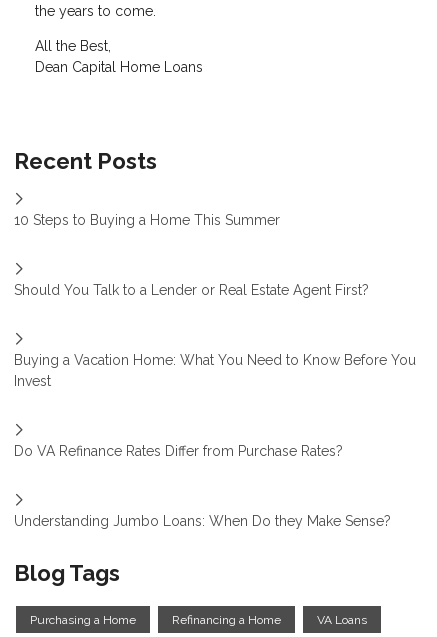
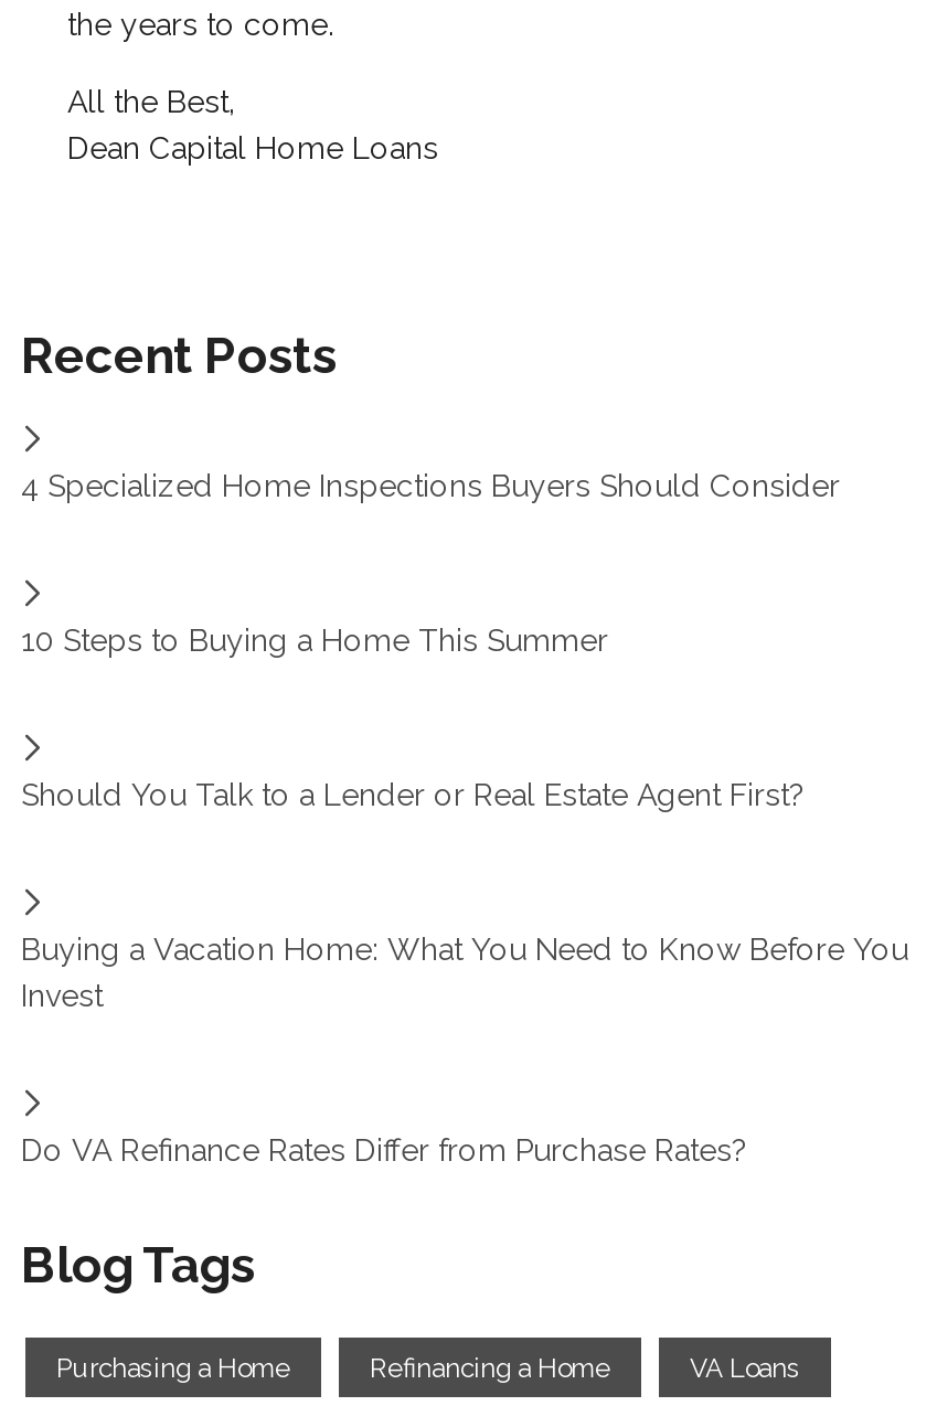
+ 4 Specialized Home Inspections Buyers Should Consider

moved down: 10 Steps to Buying a Home This Summer | Should You Talk to a Lender or Real Estate Agent First? | Buying a Vacation Home: What You Need to Know Before You | Invest | Do VA Refinance Rates Differ from Purchase Rates?

- Understanding Jumbo Loans: When Do they Make Sense?
